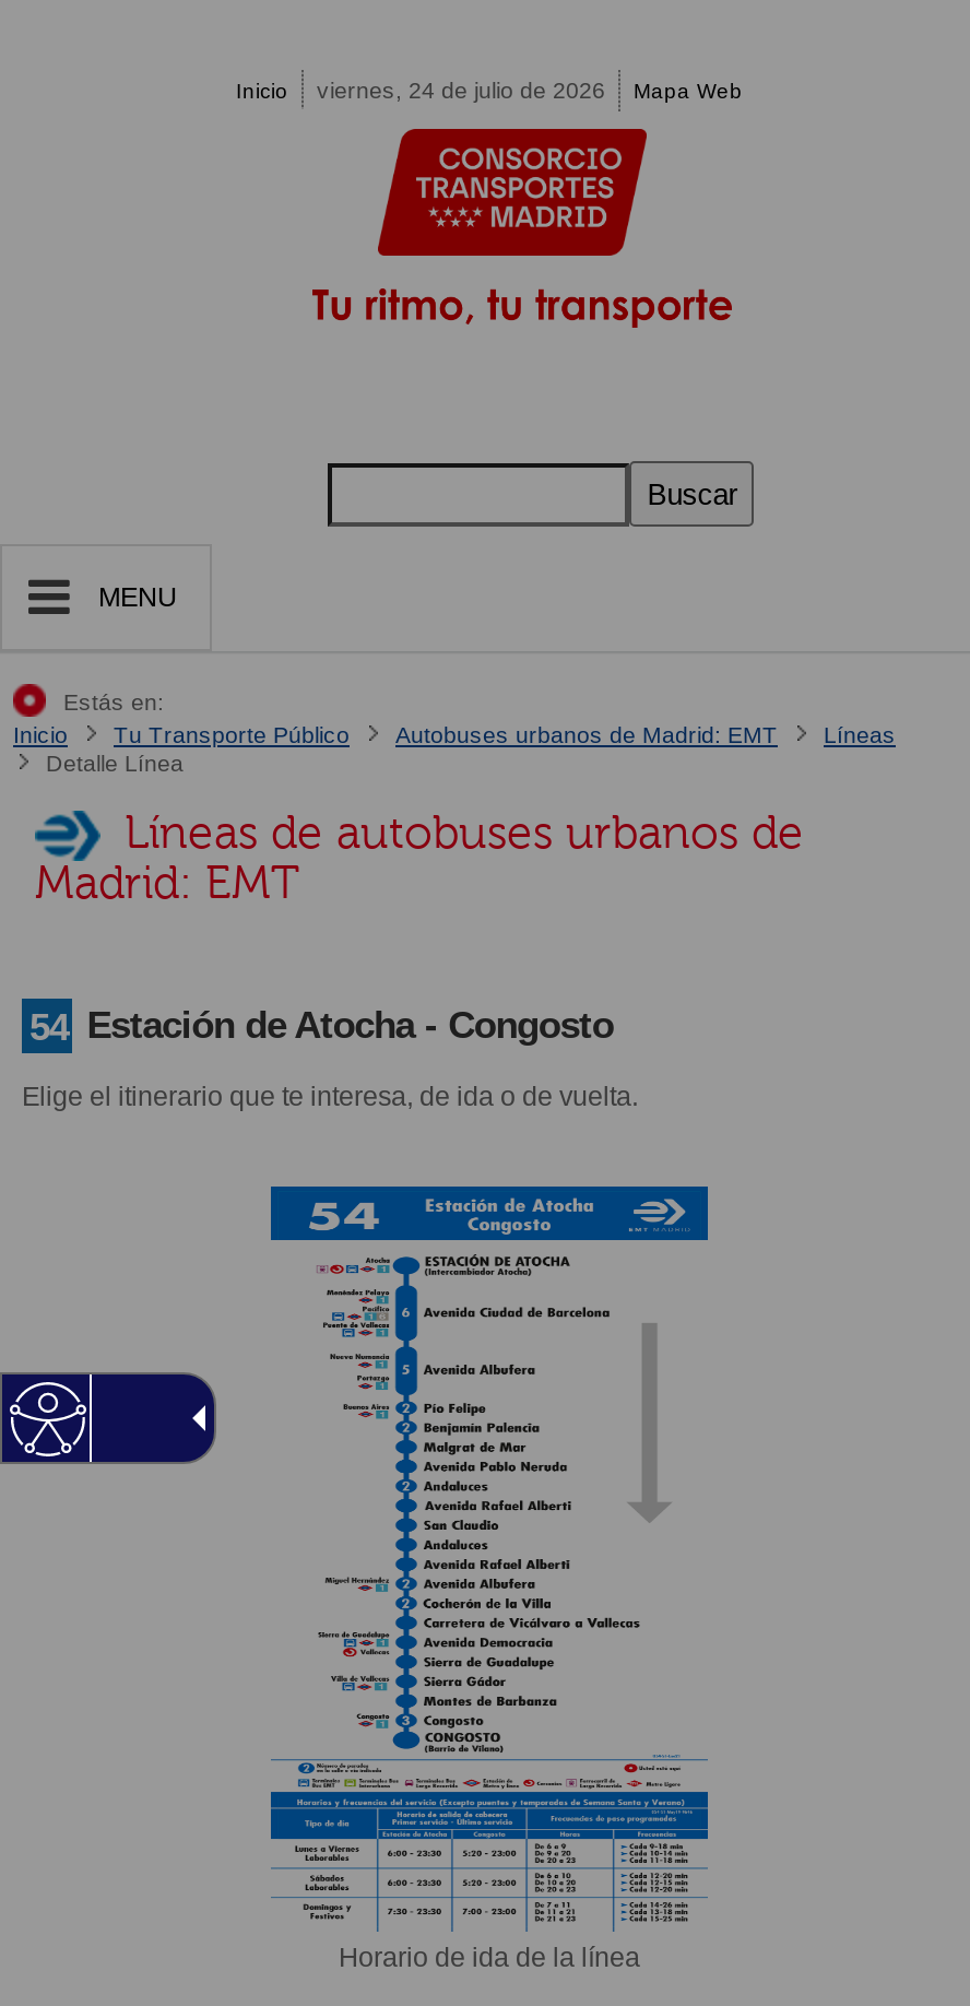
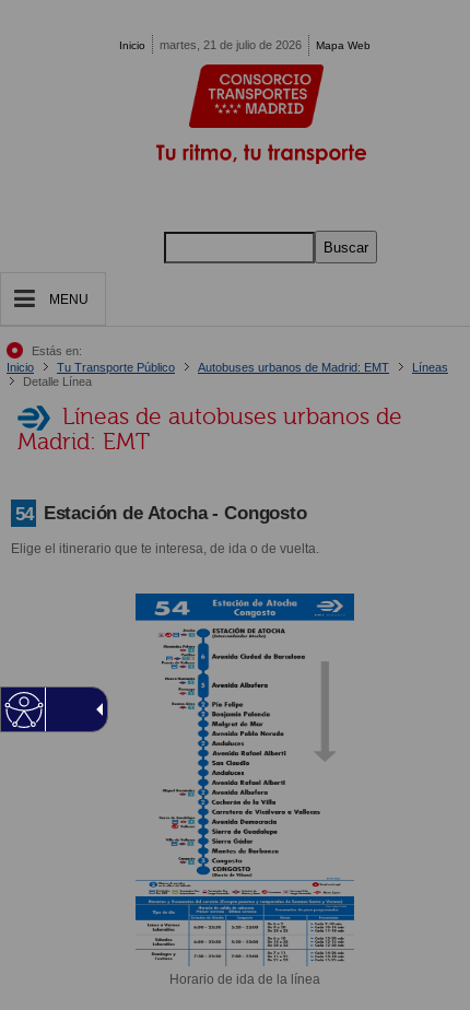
- viernes, 24 de julio de 2026
+ martes, 21 de julio de 2026
